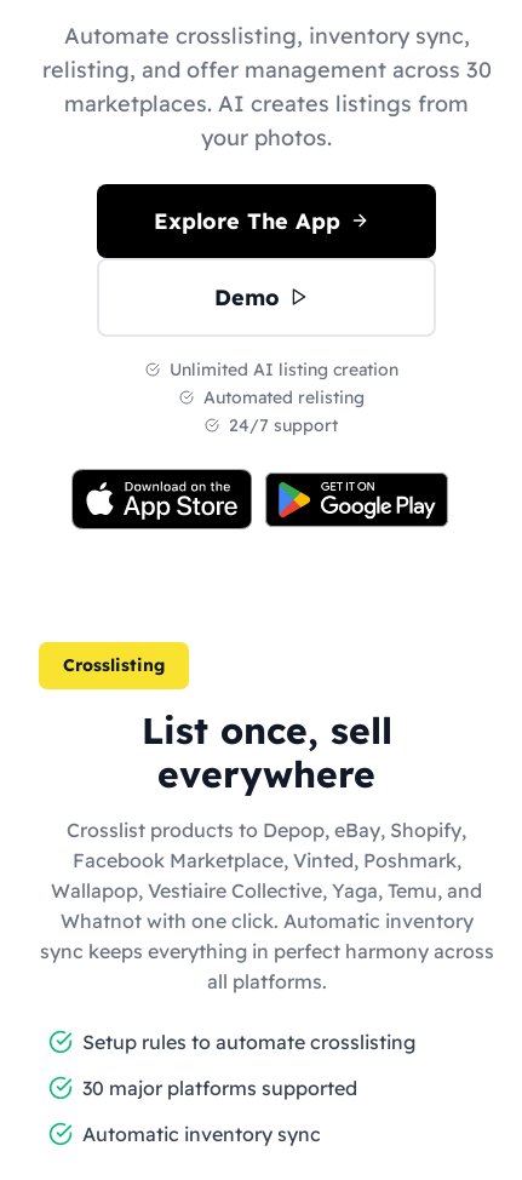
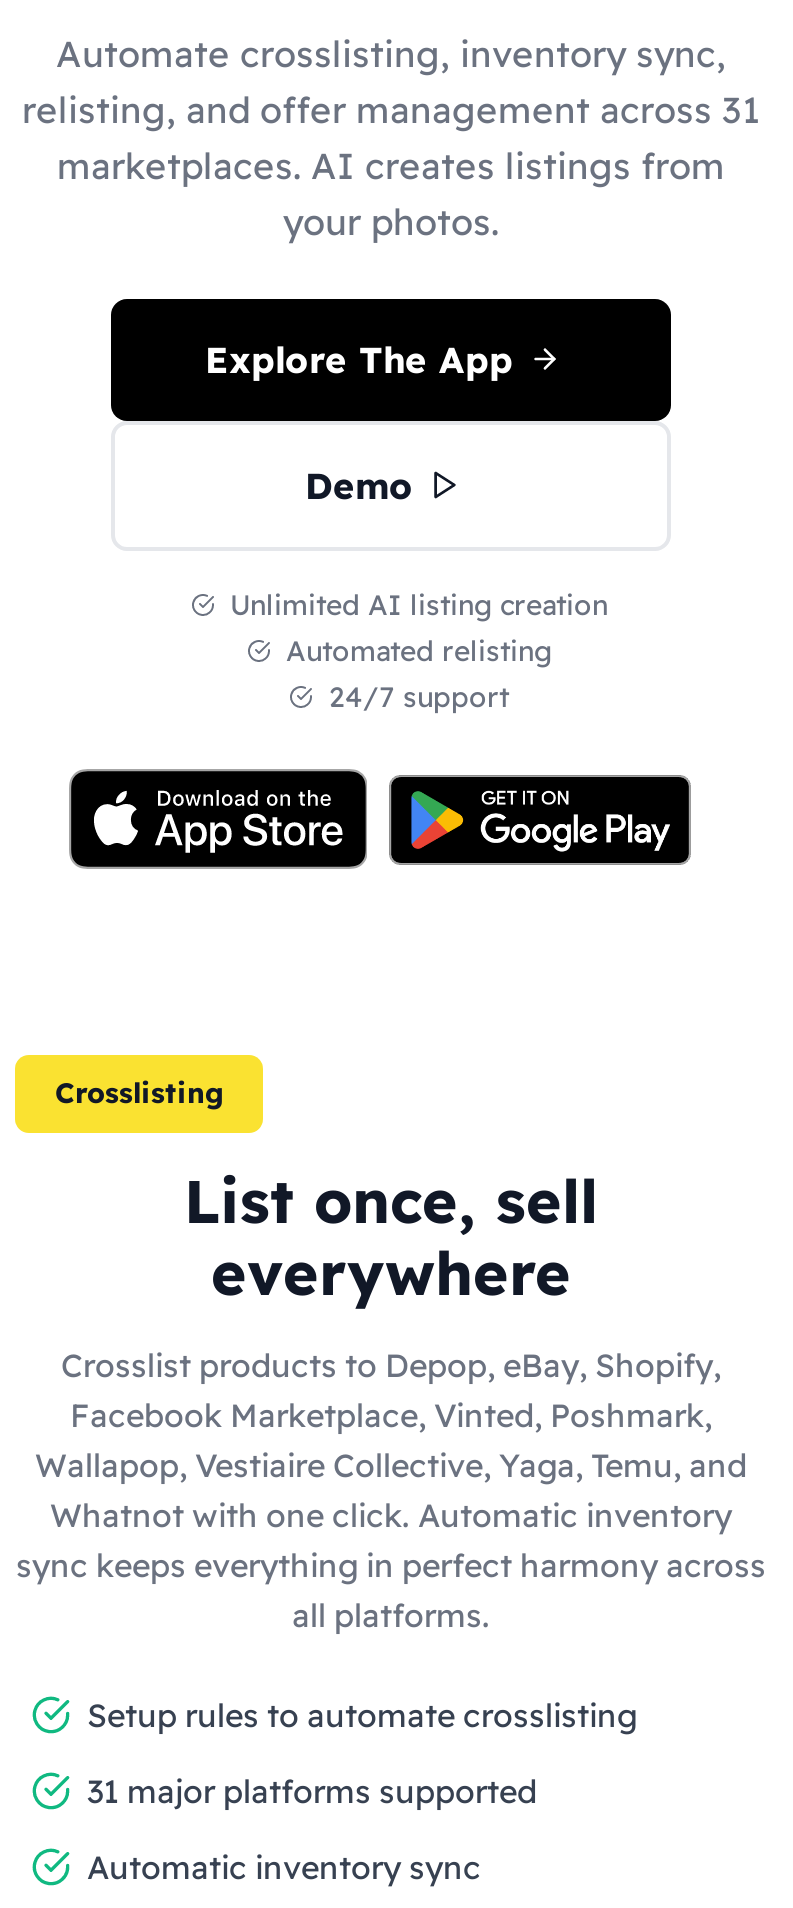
- relisting, and offer management across 30
+ relisting, and offer management across 31

- 30 major platforms supported
+ 31 major platforms supported
